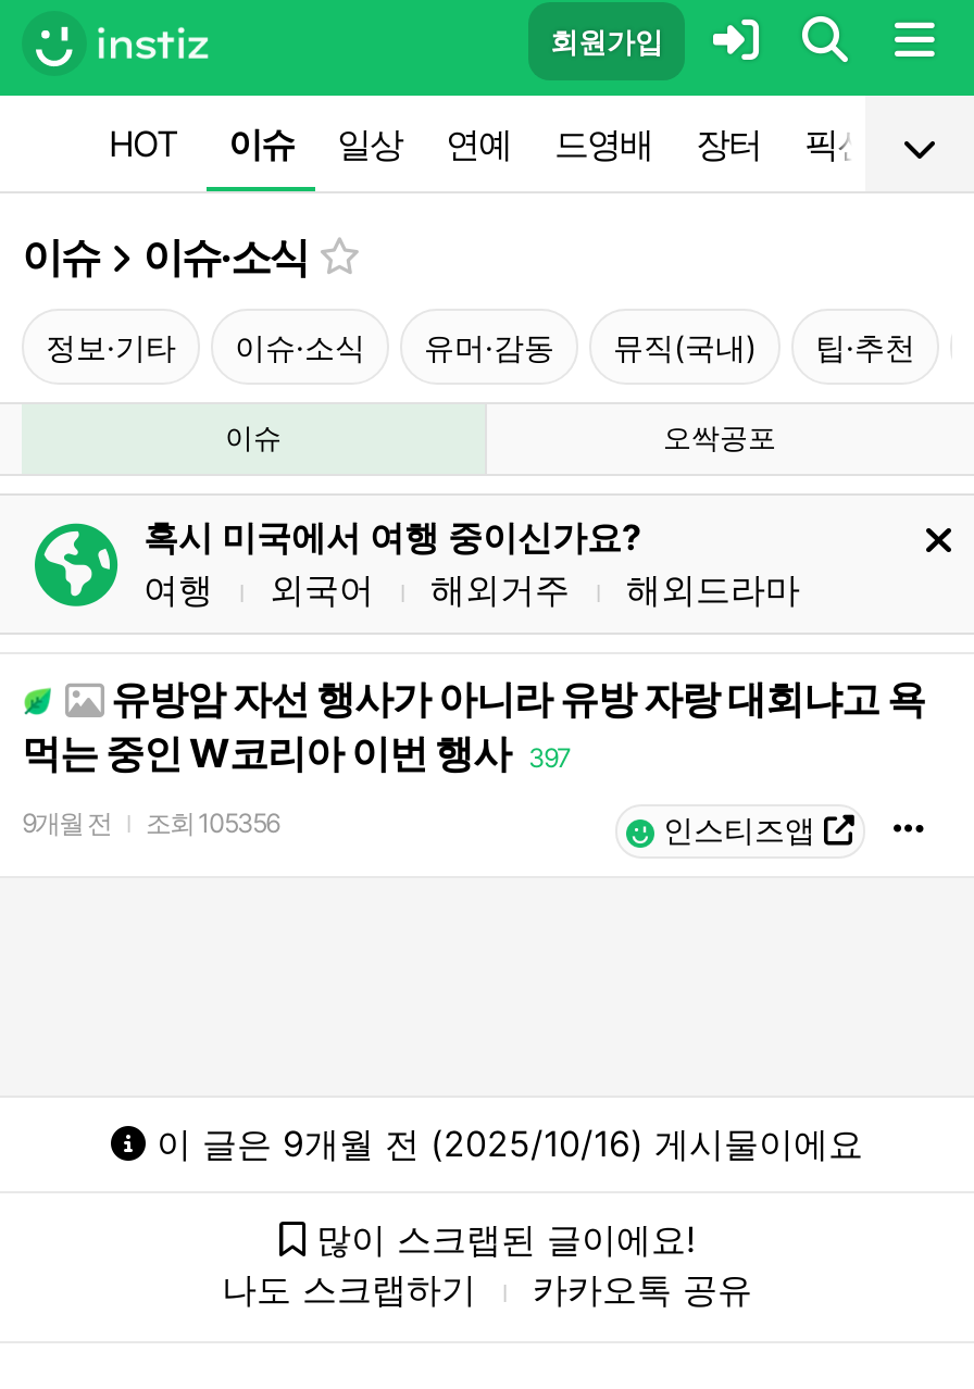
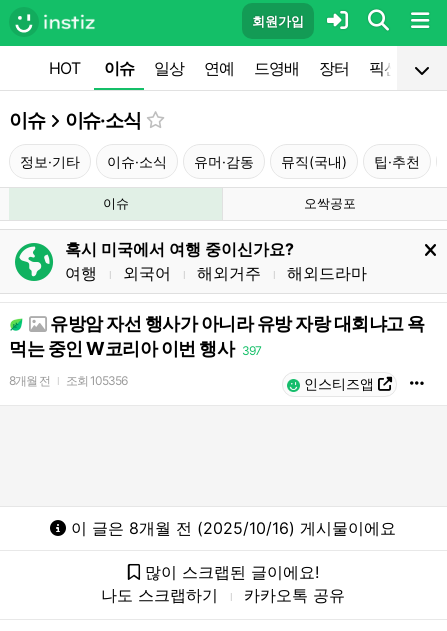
- 9개월 전 조회 105356
+ 8개월 전 조회 105356

- 이 글은 9개월 전 (2025/10/16) 게시물이에요
+ 이 글은 8개월 전 (2025/10/16) 게시물이에요
